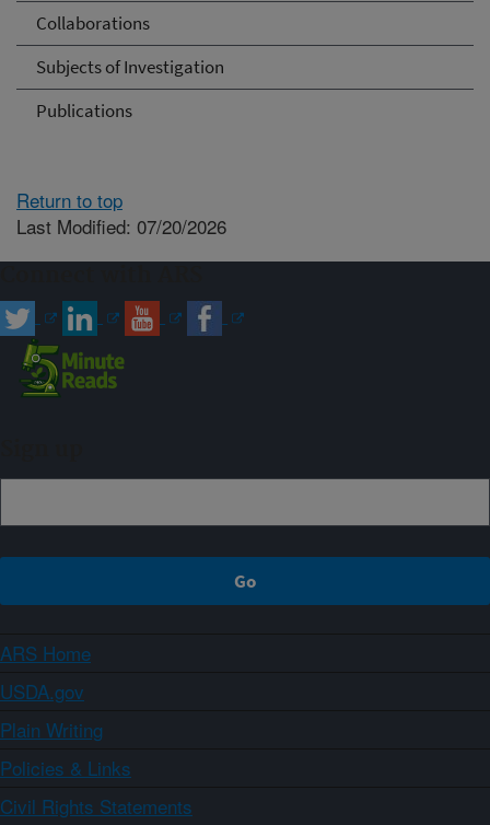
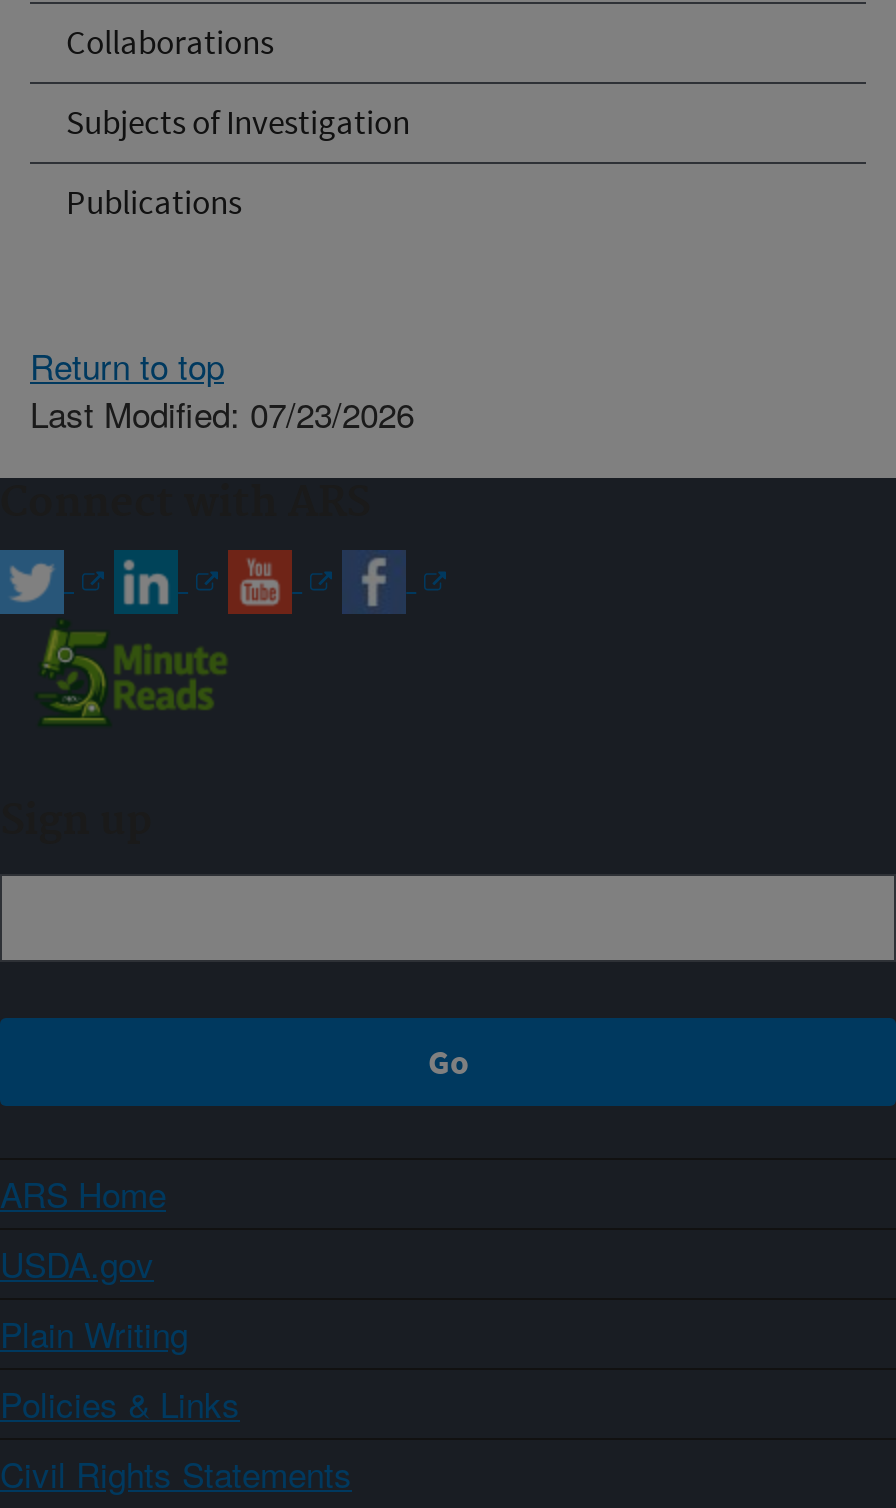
- Last Modified: 07/20/2026
+ Last Modified: 07/23/2026
